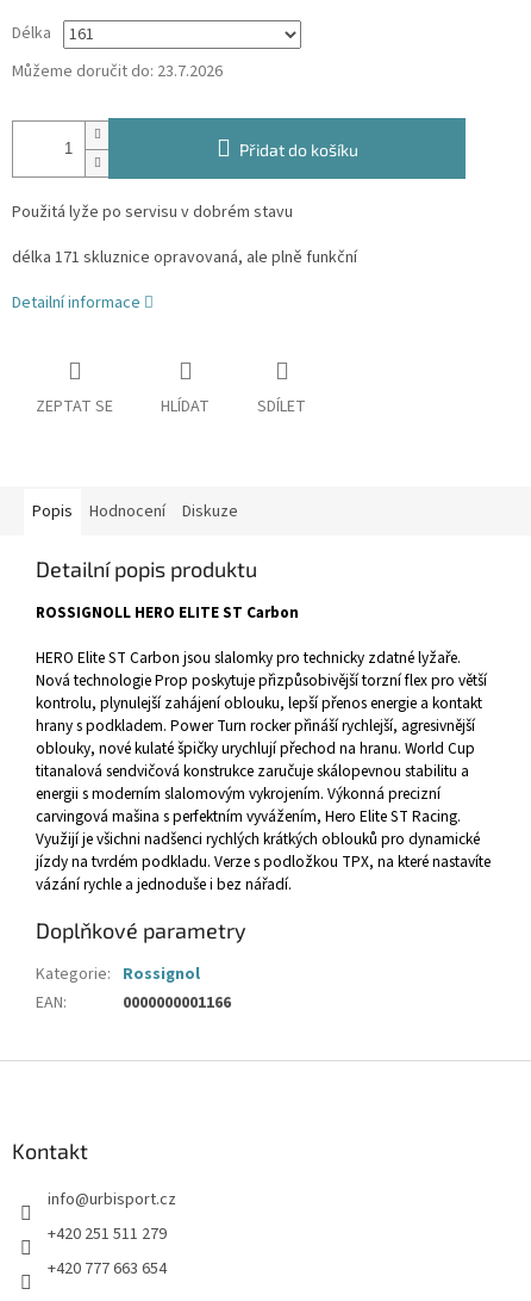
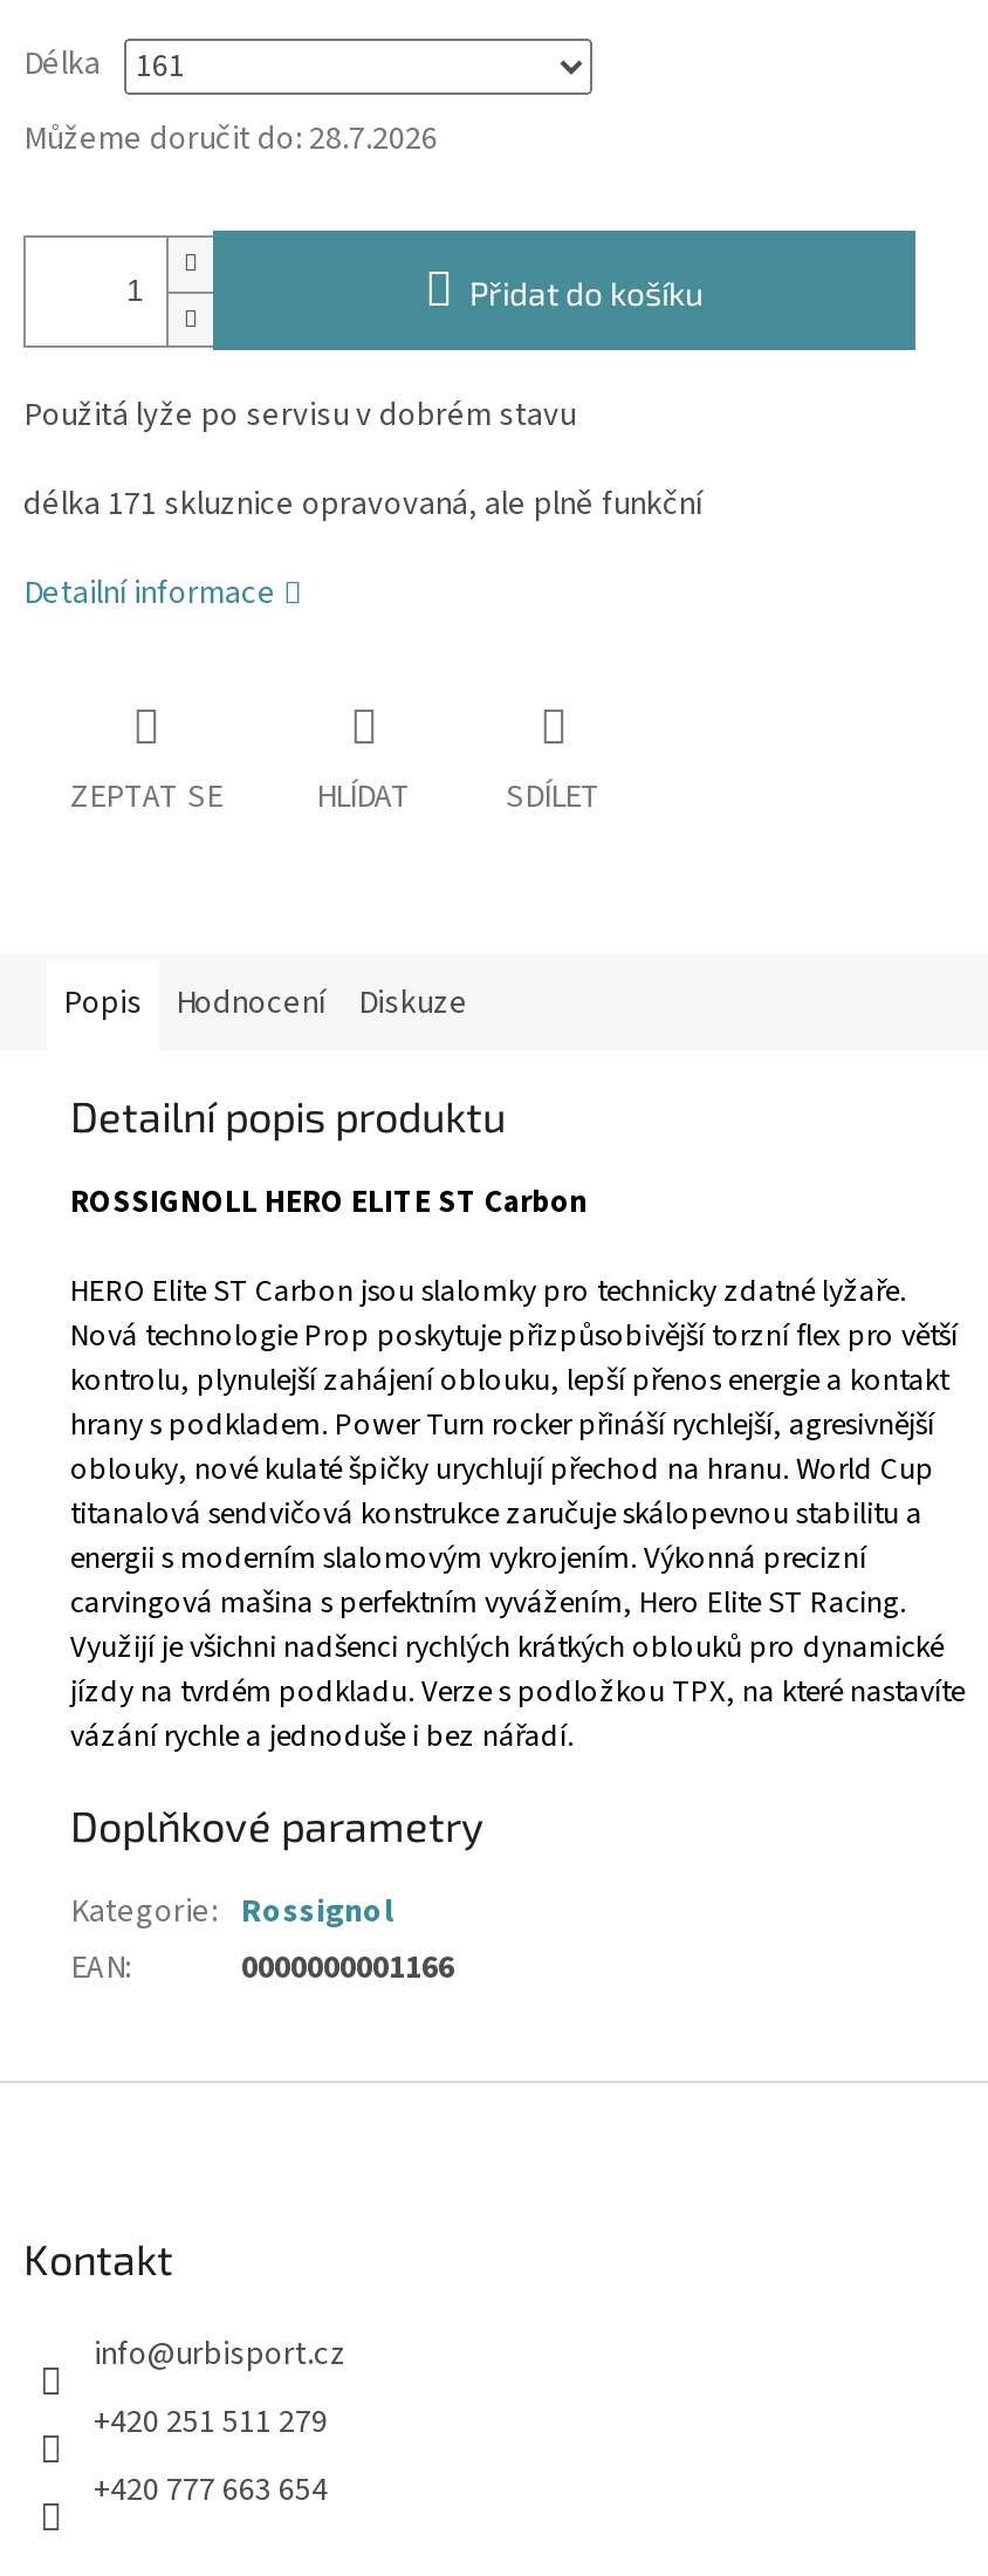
- Můžeme doručit do: 23.7.2026
+ Můžeme doručit do: 28.7.2026
